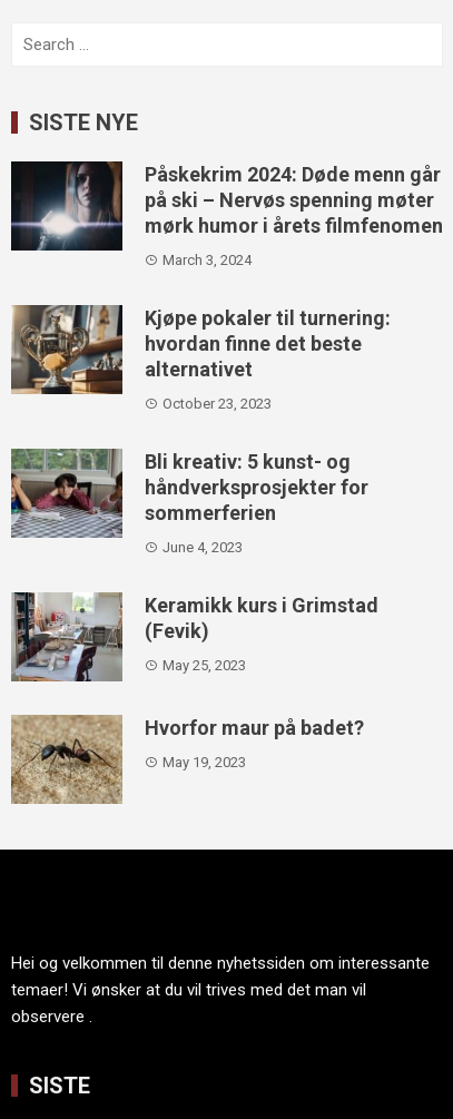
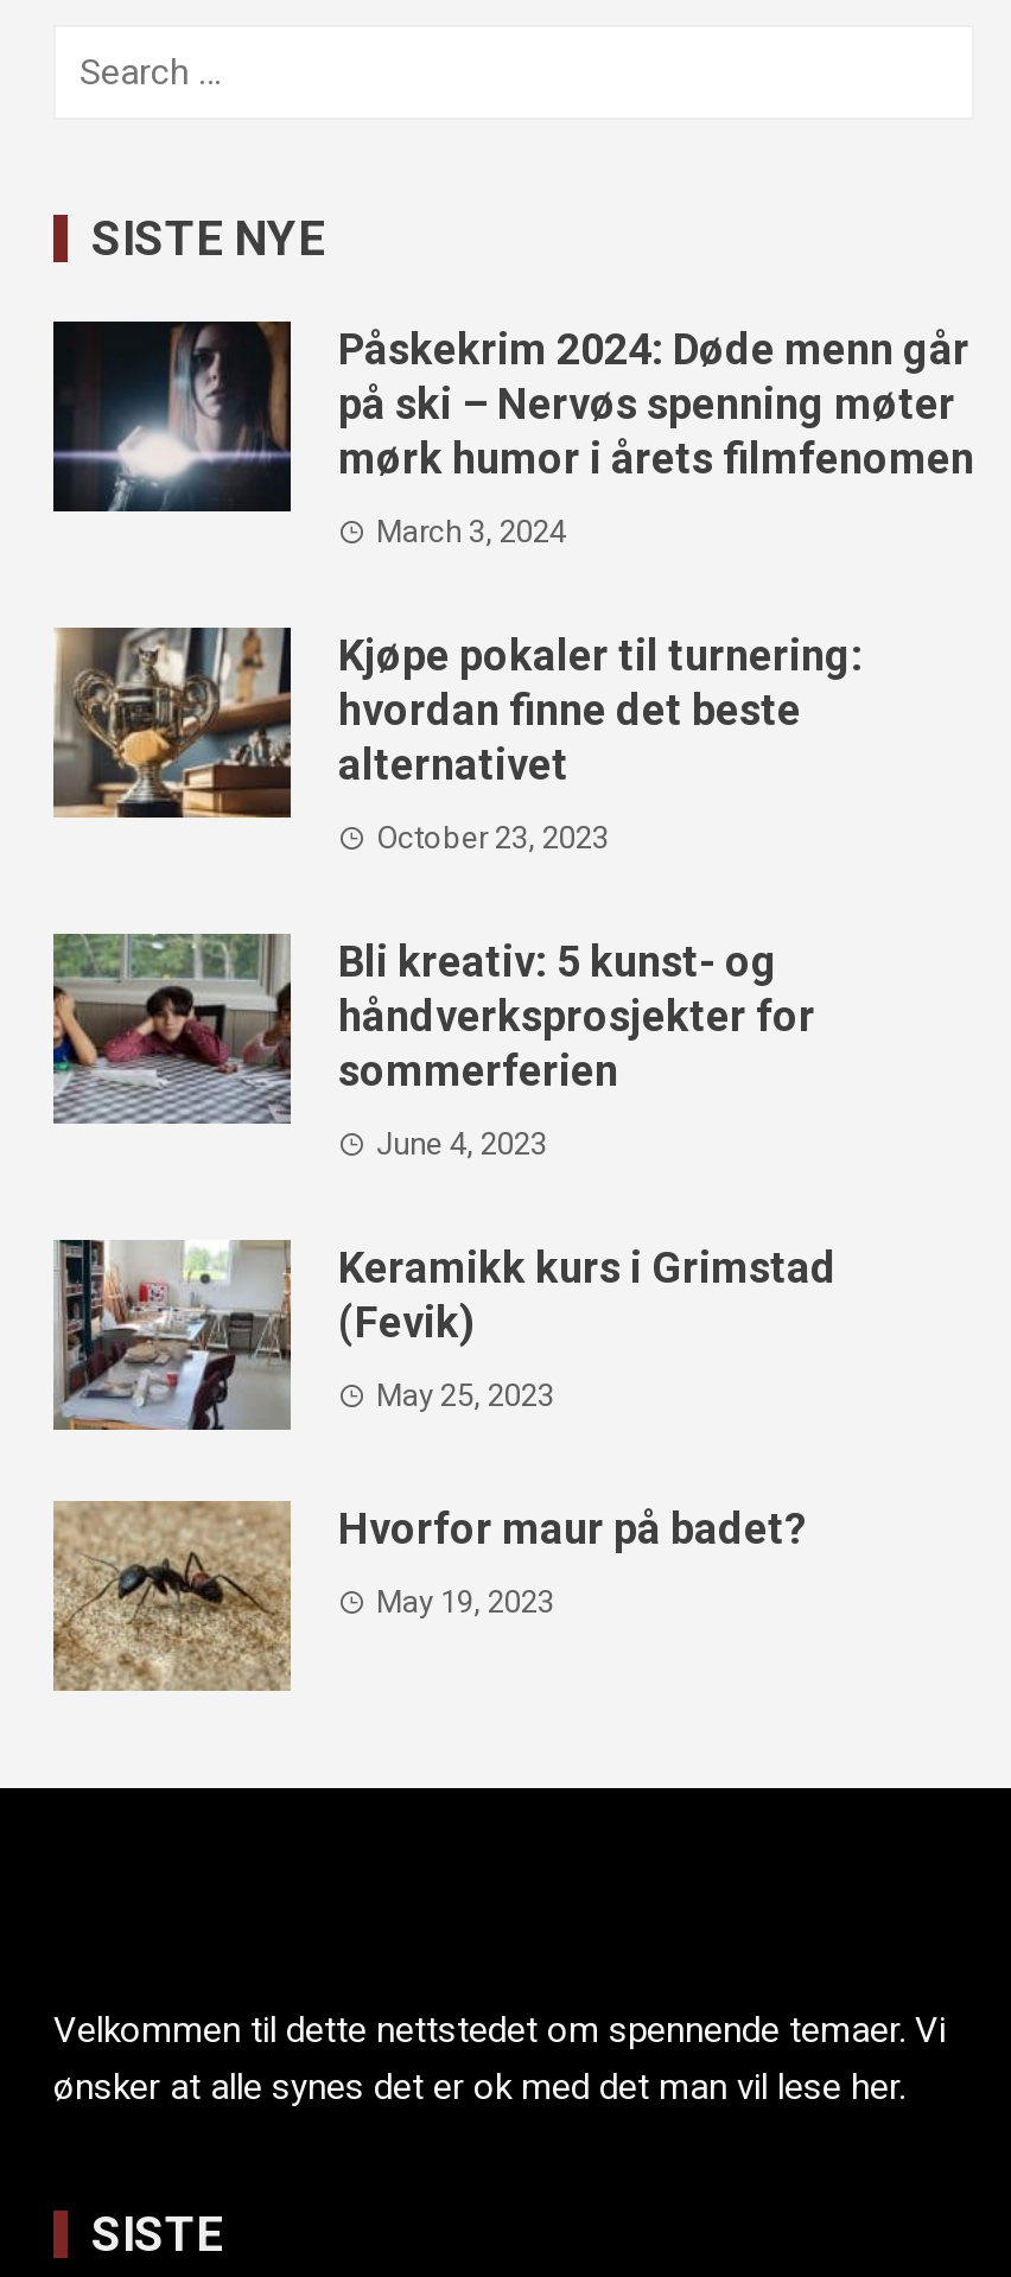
- Hei og velkommen til denne nyhetssiden om interessante
- temaer! Vi ønsker at du vil trives med det man vil
- observere .
+ Velkommen til dette nettstedet om spennende temaer. Vi
+ ønsker at alle synes det er ok med det man vil lese her.
